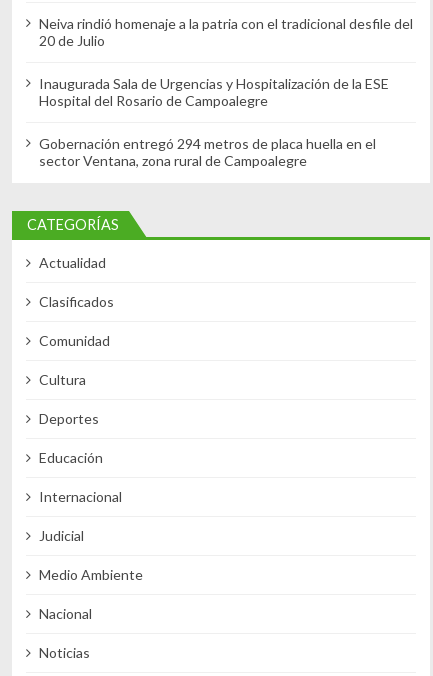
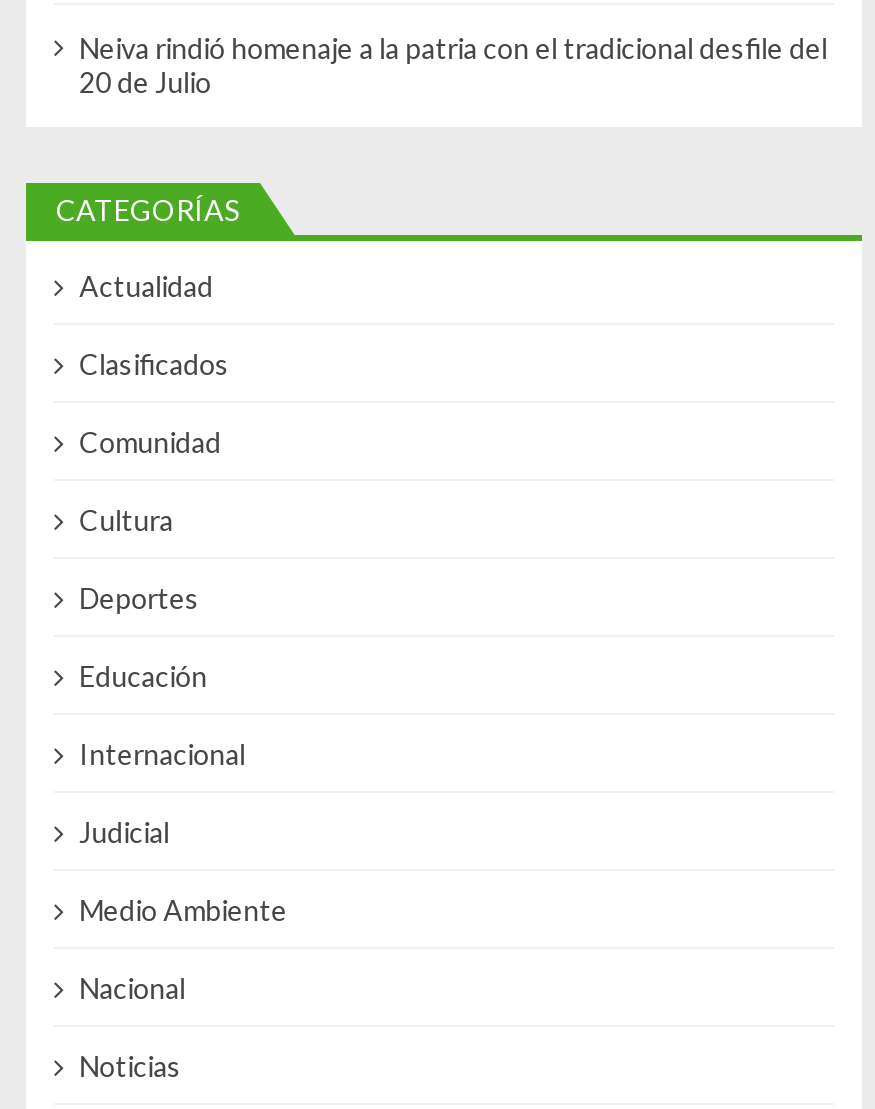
- Inaugurada Sala de Urgencias y Hospitalización de la ESE
- Hospital del Rosario de Campoalegre
- Gobernación entregó 294 metros de placa huella en el
- sector Ventana, zona rural de Campoalegre
